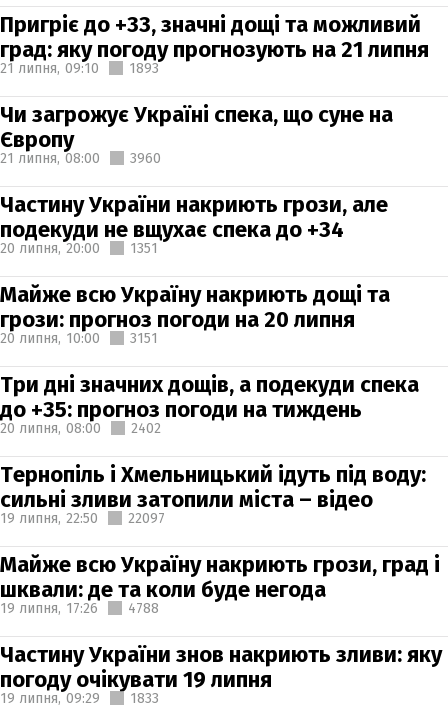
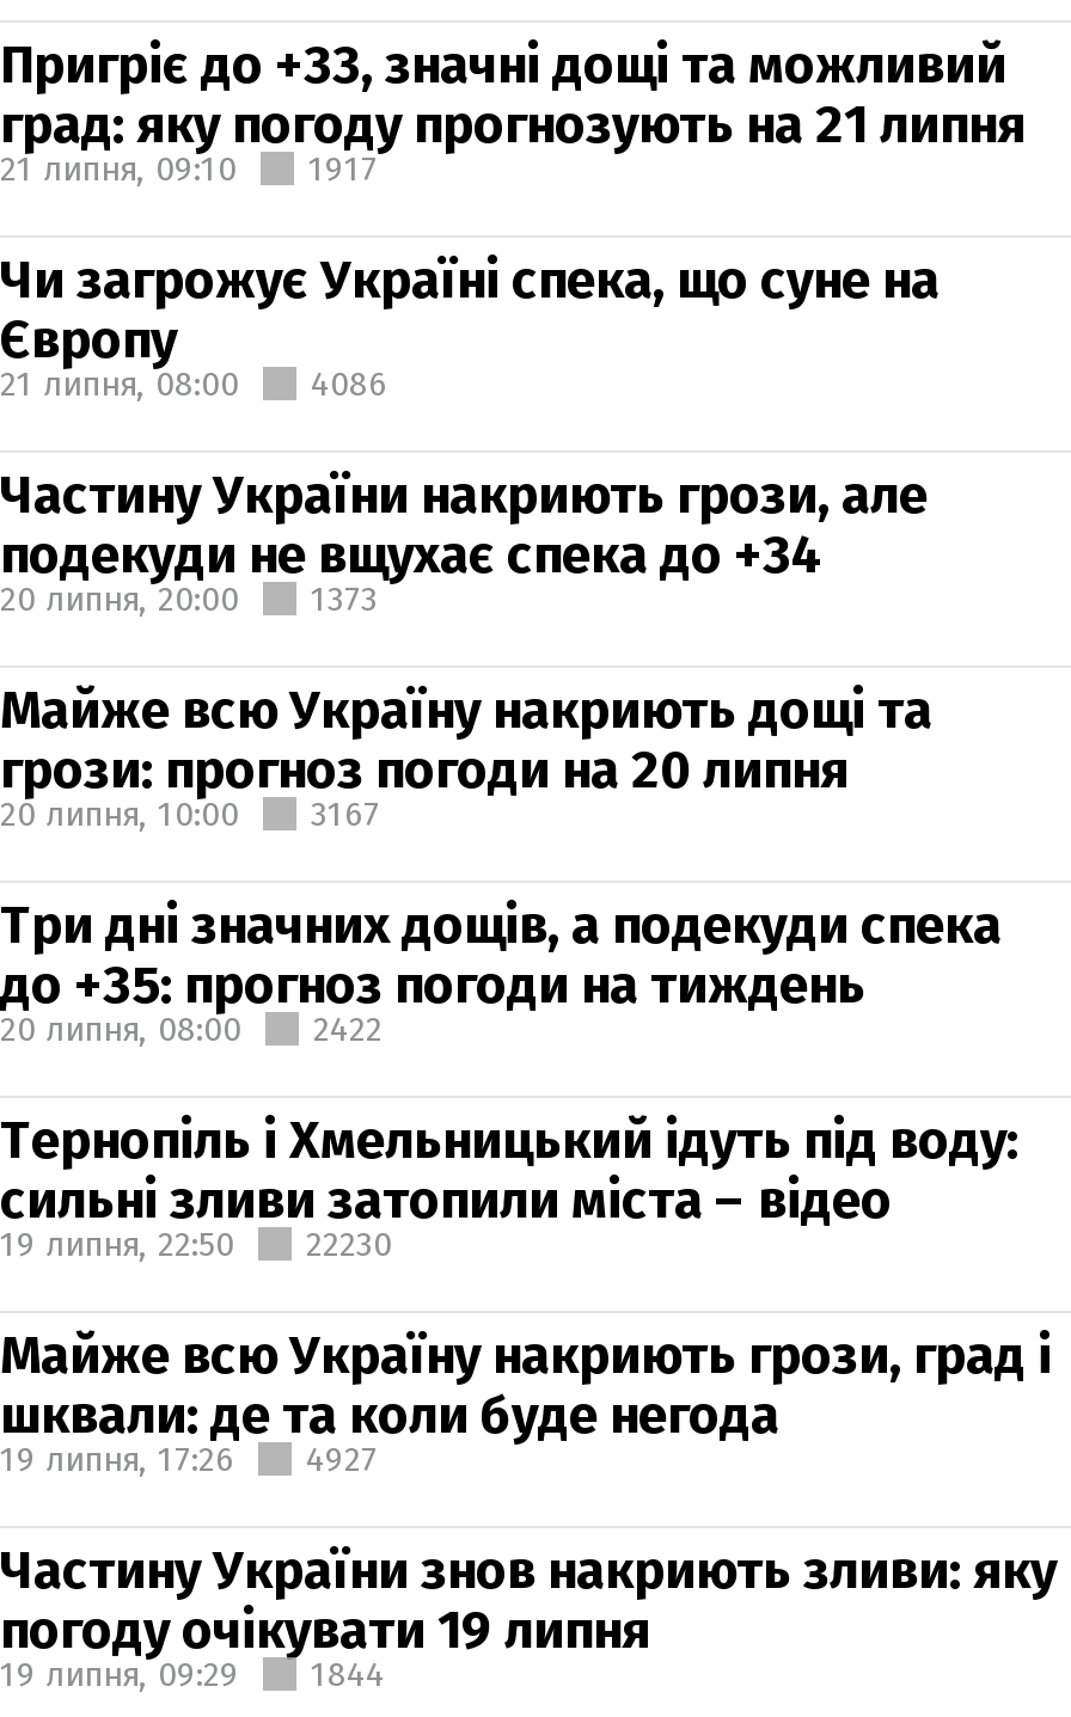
- 1893
+ 1917

- 21 липня, 08:00 3960
+ 21 липня, 08:00 4086

- 20 липня, 20:00 1351
+ 20 липня, 20:00 1373

- 20 липня, 10:00 3151
+ 20 липня, 10:00 3167

- 20 липня, 08:00 2402
+ 20 липня, 08:00 2422

- 19 липня, 22:50 22097
+ 19 липня, 22:50 22230

- 19 липня, 17:26 4788
+ 19 липня, 17:26 4927

- 19 липня, 09:29 1833
+ 19 липня, 09:29 1844
